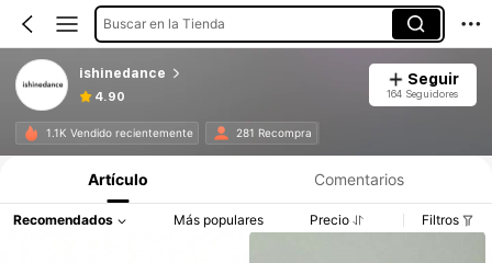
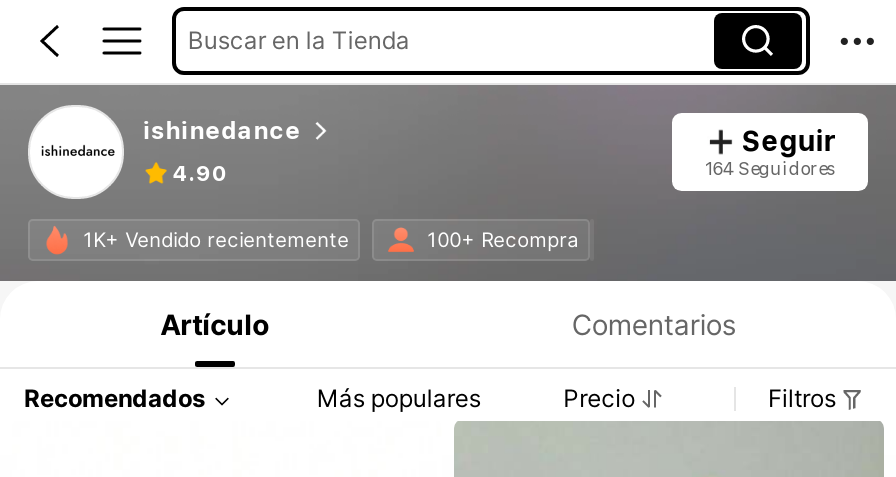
- 1.1K Vendido recientemente
+ 1K+ Vendido recientemente

- 281 Recompra
+ 100+ Recompra
